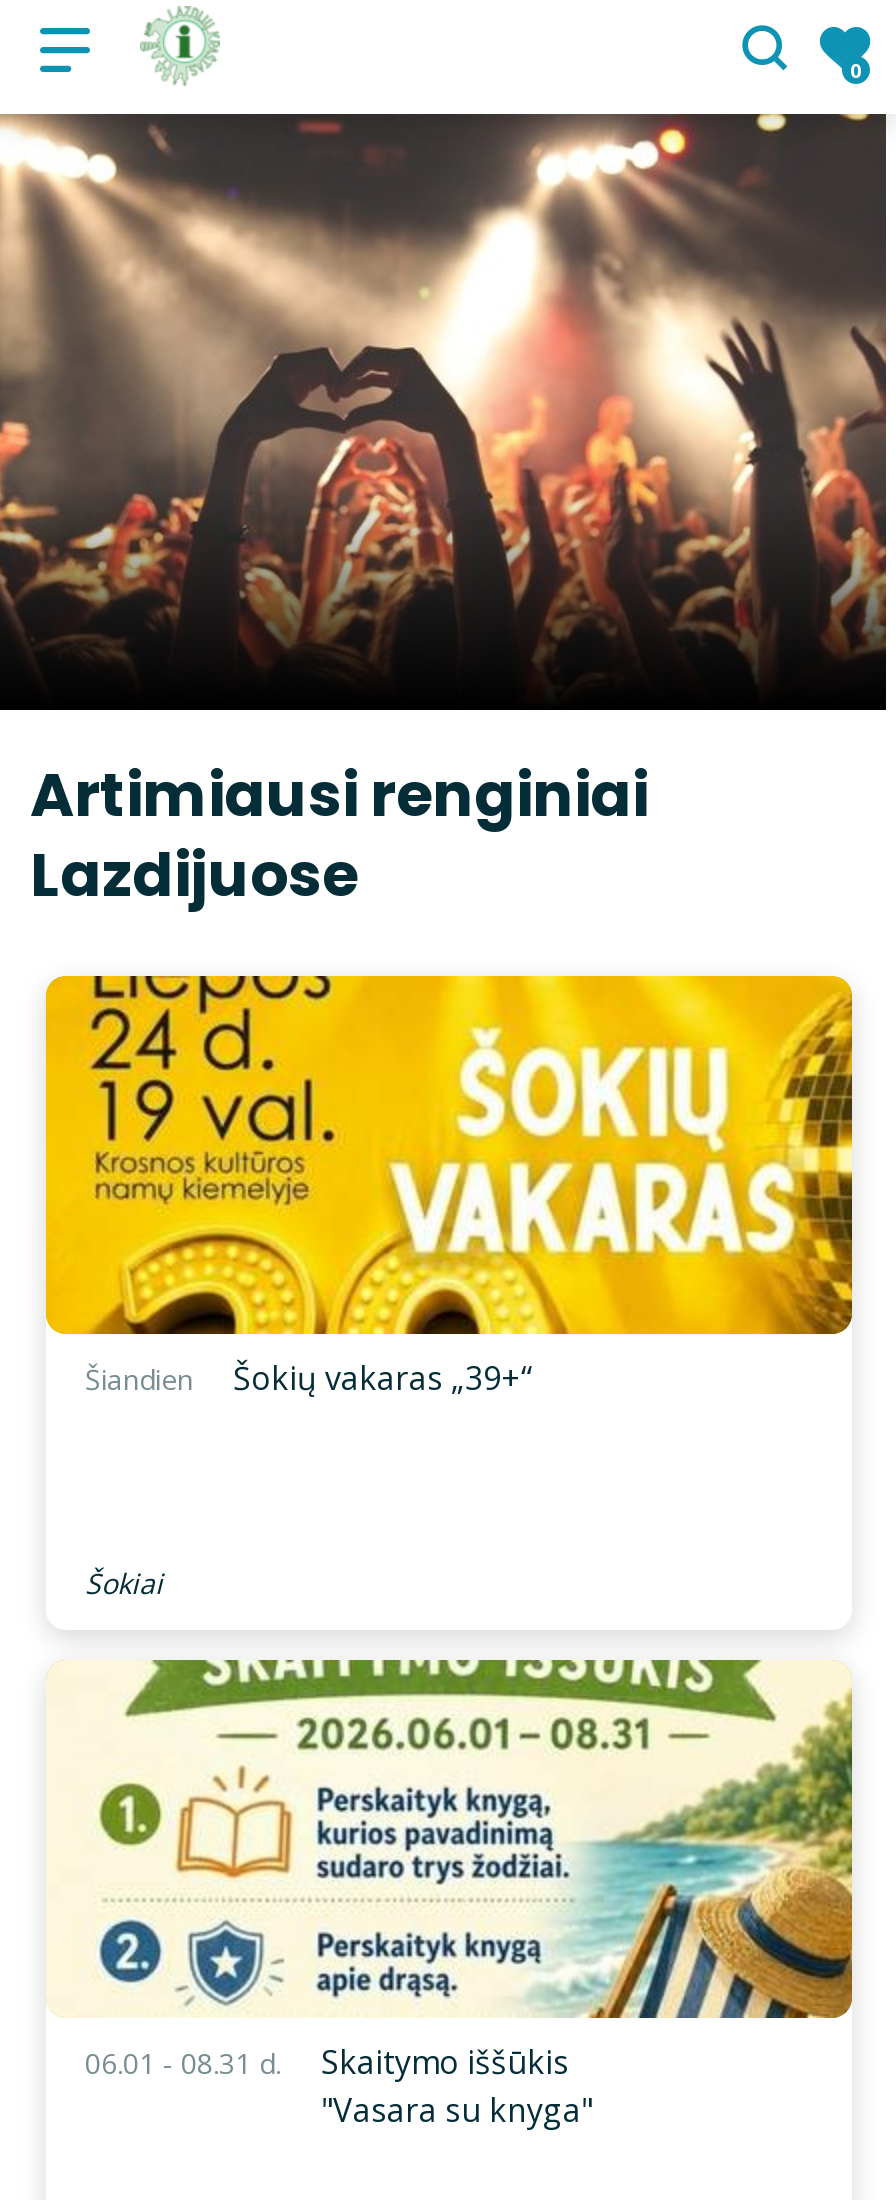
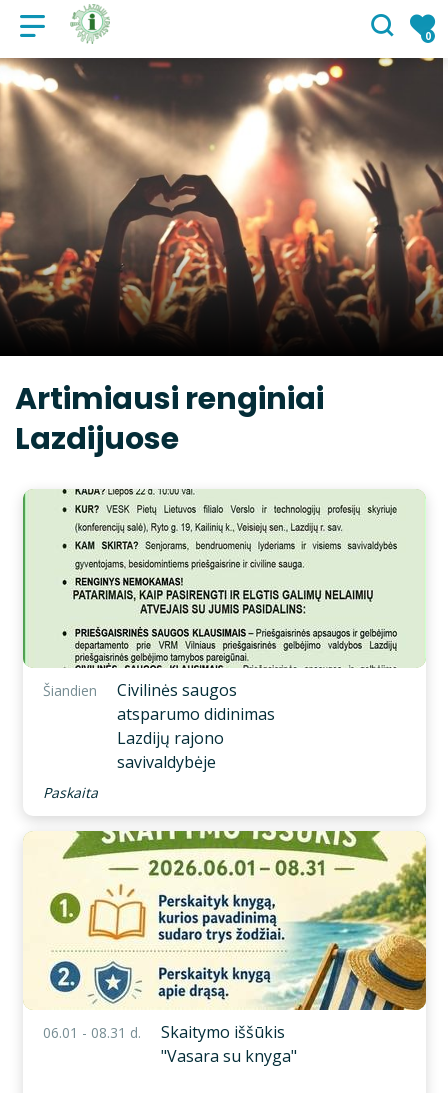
- [image]
- Šokių vakaras „39+“
+ [image]
+ Civilinės saugos
+ atsparumo didinimas
+ Lazdijų rajono
+ savivaldybėje

- Šokiai
+ Paskaita
